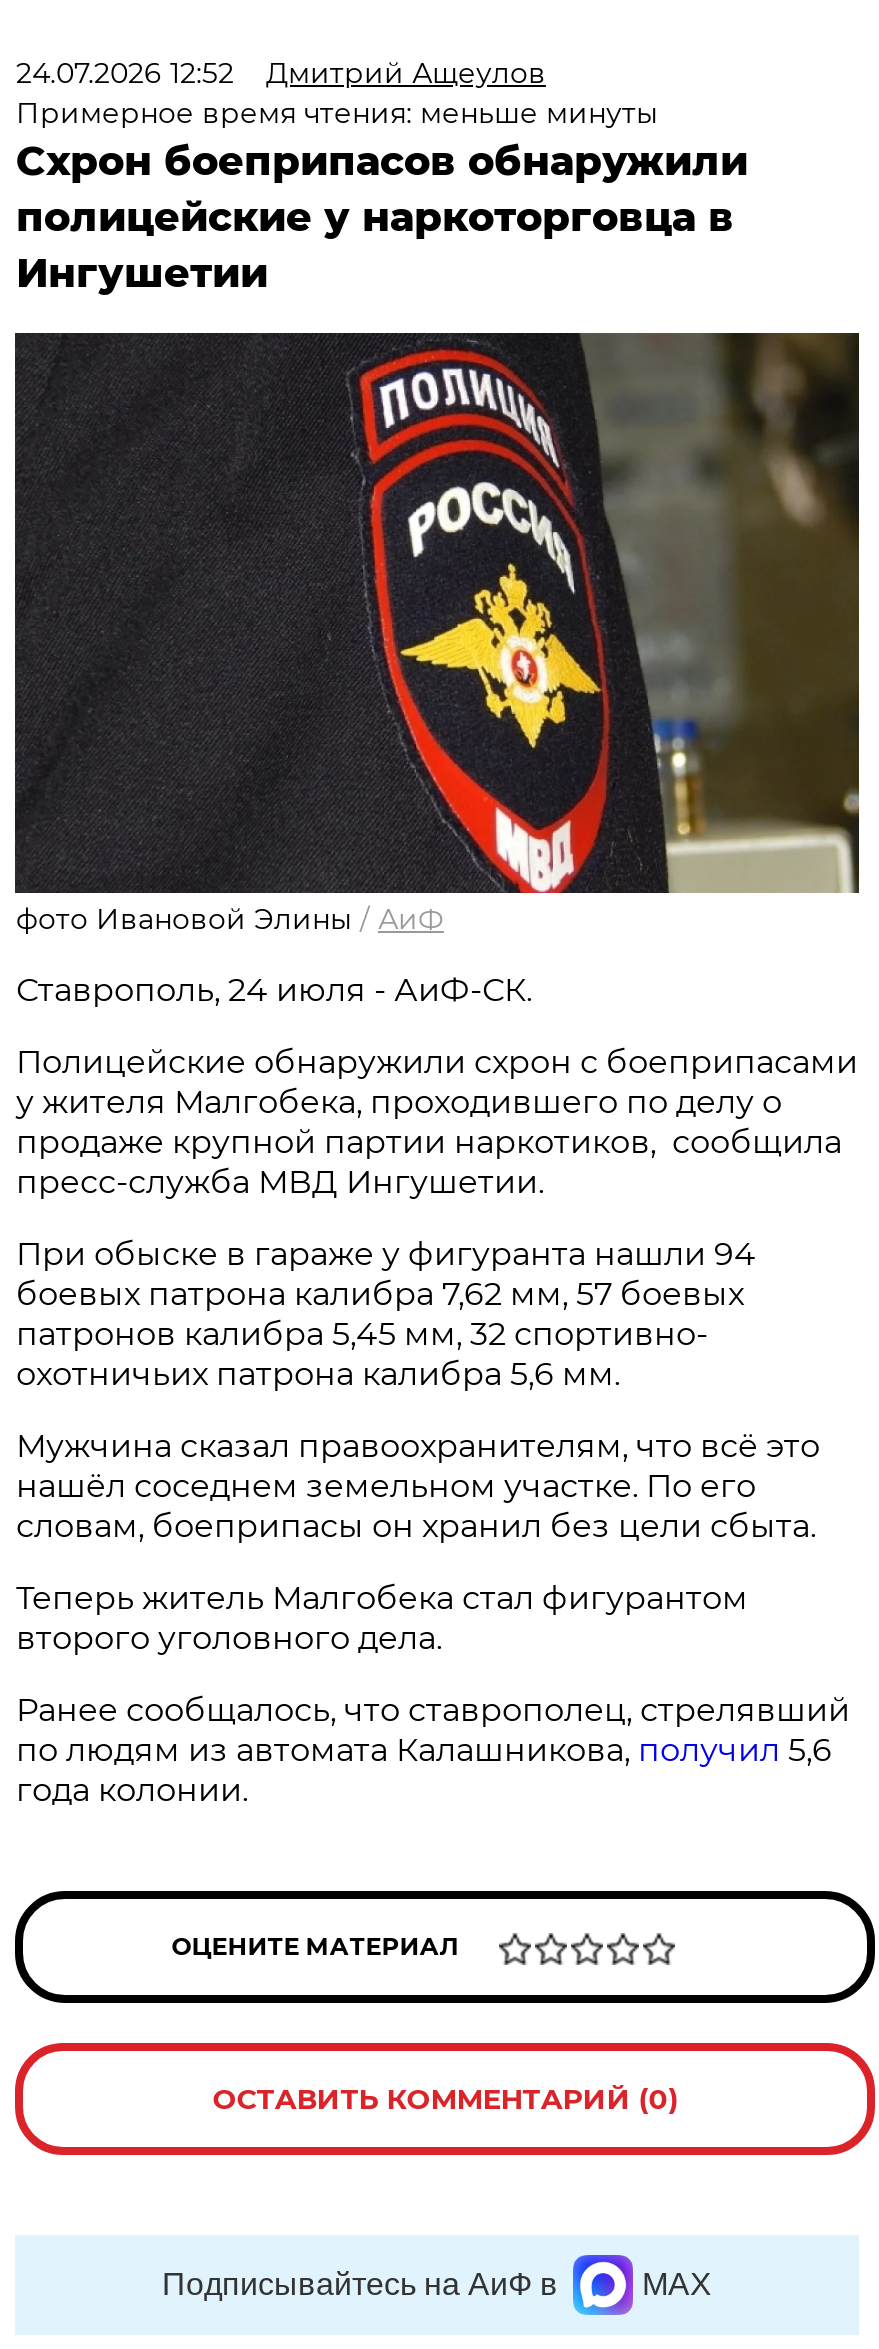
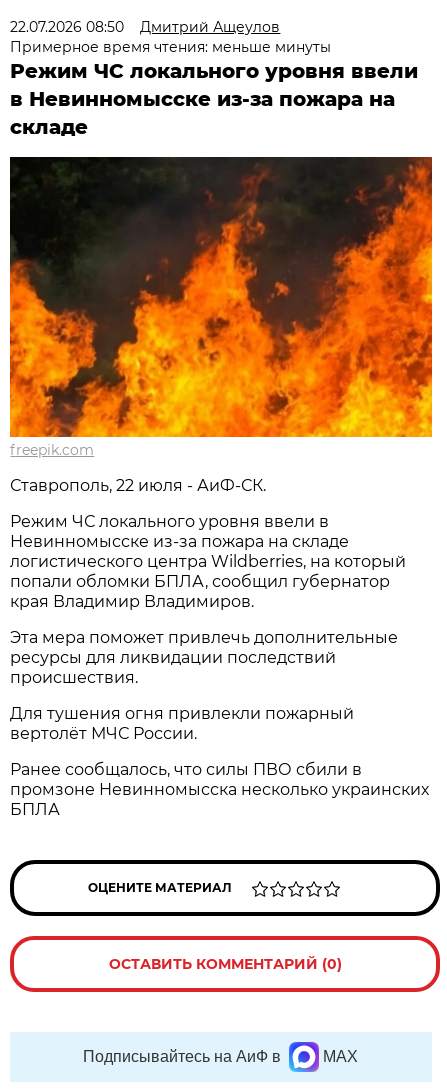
- 24.07.2026 12:52 Дмитрий Ащеулов
+ 22.07.2026 08:50 Дмитрий Ащеулов

- Схрон боеприпасов обнаружили
- полицейские у наркоторговца в
- Ингушетии
+ Режим ЧС локального уровня ввели
+ в Невинномысске из-за пожара на
+ складе

- [image]
- фото Ивановой Элины / АиФ
- Ставрополь, 24 июля - АиФ-СК.
- Полицейские обнаружили схрон с боеприпасами
- у жителя Малгобека, проходившего по делу о
- продаже крупной партии наркотиков, сообщила
- пресс-служба МВД Ингушетии.
- При обыске в гараже у фигуранта нашли 94
- боевых патрона калибра 7,62 мм, 57 боевых
- патронов калибра 5,45 мм, 32 спортивно-
- охотничьих патрона калибра 5,6 мм.
- Мужчина сказал правоохранителям, что всё это
- нашёл соседнем земельном участке. По его
- словам, боеприпасы он хранил без цели сбыта.
- Теперь житель Малгобека стал фигурантом
- второго уголовного дела.
- Ранее сообщалось, что ставрополец, стрелявший
- по людям из автомата Калашникова, получил 5,6
- года колонии.
+ [image]
+ freepik.com
+ Ставрополь, 22 июля - АиФ-СК.
+ Режим ЧС локального уровня ввели в
+ Невинномысске из-за пожара на складе
+ логистического центра Wildberries, на который
+ попали обломки БПЛА, сообщил губернатор
+ края Владимир Владимиров.
+ Эта мера поможет привлечь дополнительные
+ ресурсы для ликвидации последствий
+ происшествия.
+ Для тушения огня привлекли пожарный
+ вертолёт МЧС России.
+ Ранее сообщалось, что силы ПВО сбили в
+ промзоне Невинномысска несколько украинских
+ БПЛА
